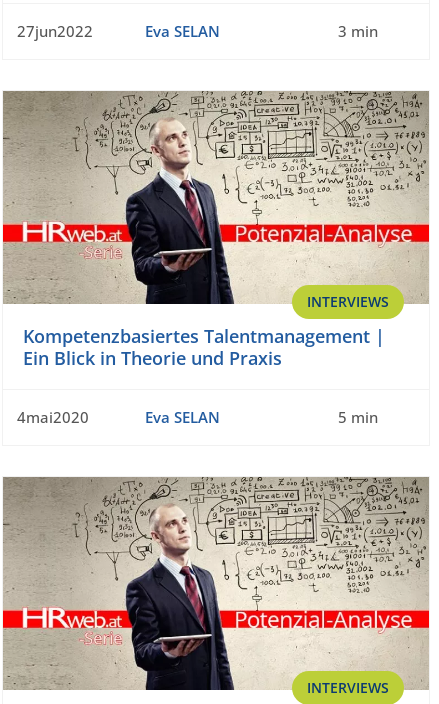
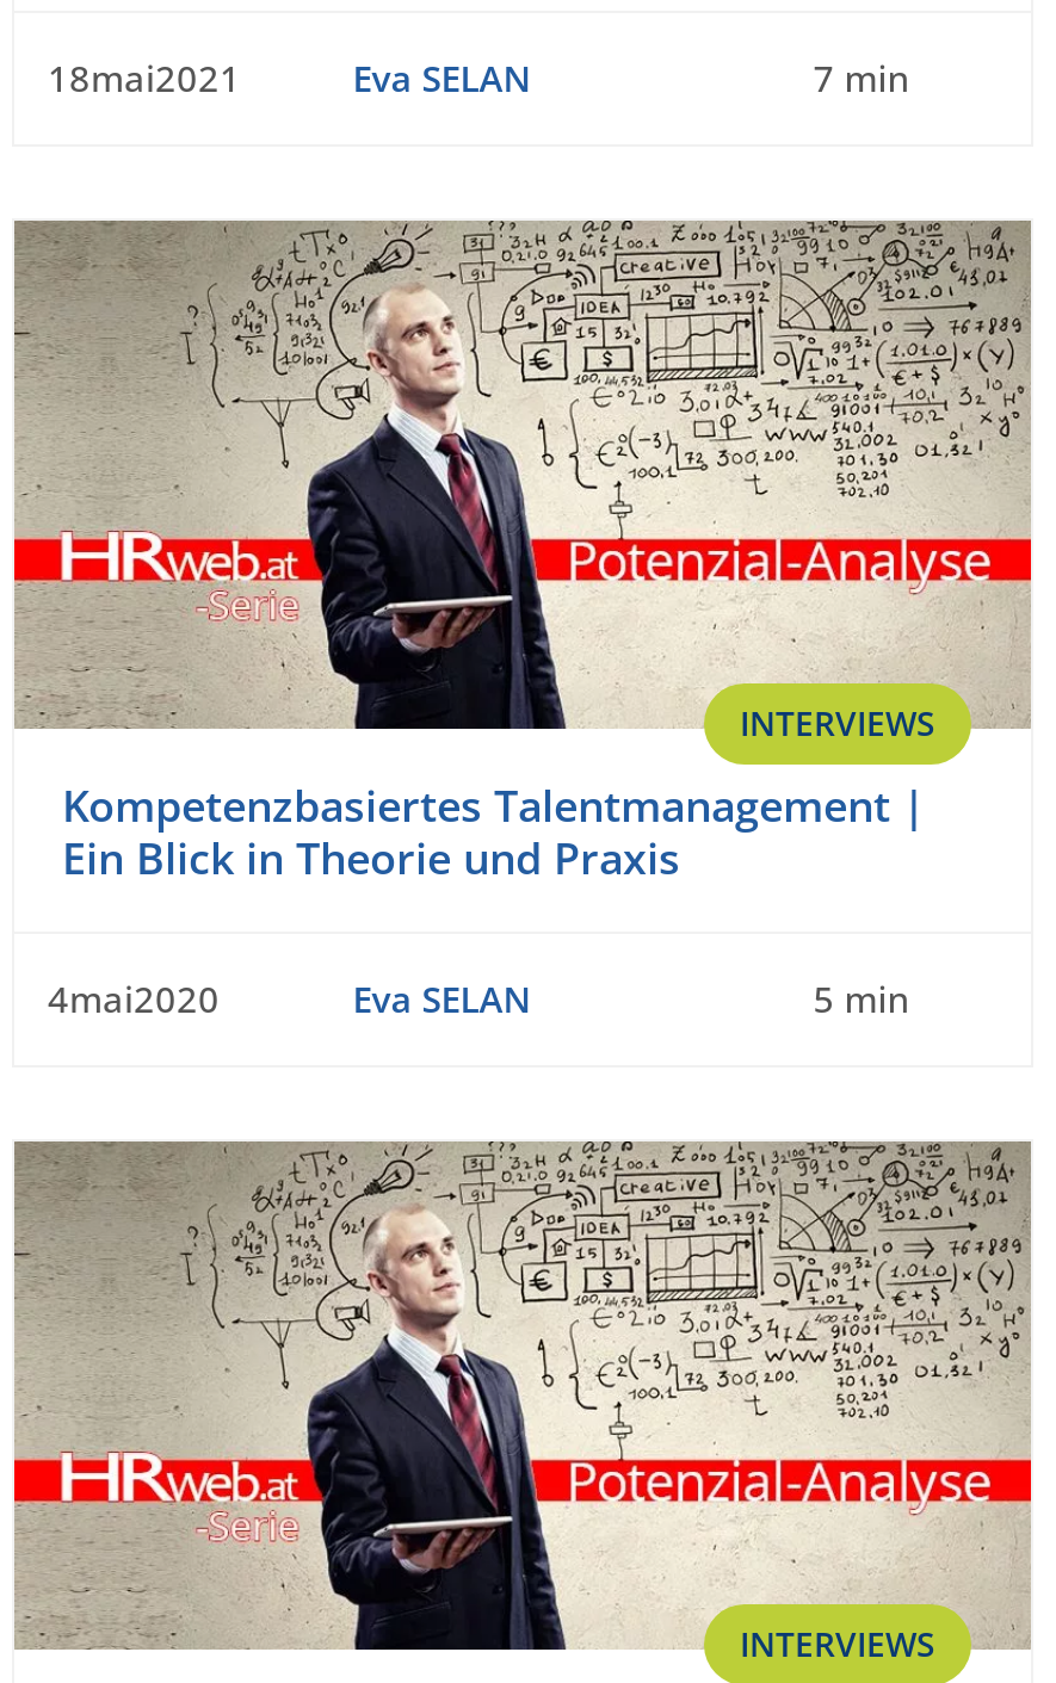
- 27jun2022
+ 18mai2021

- 3 min
+ 7 min
